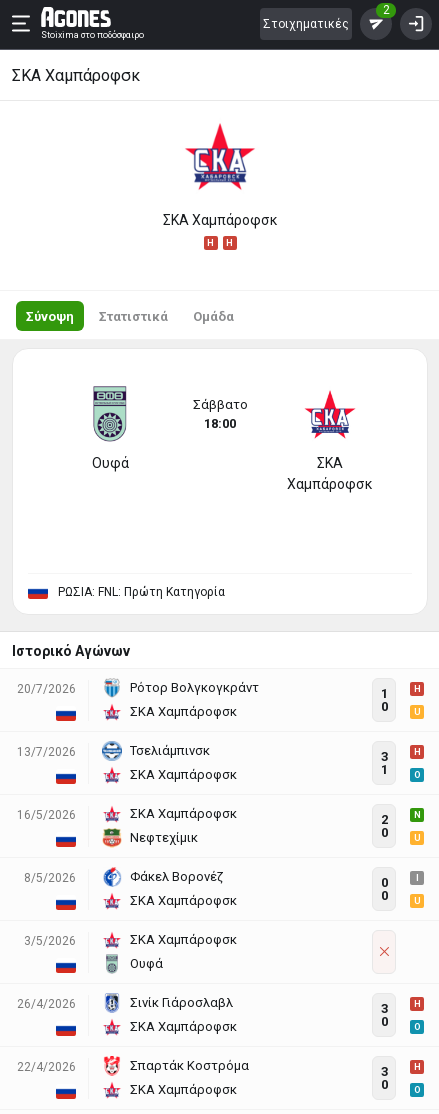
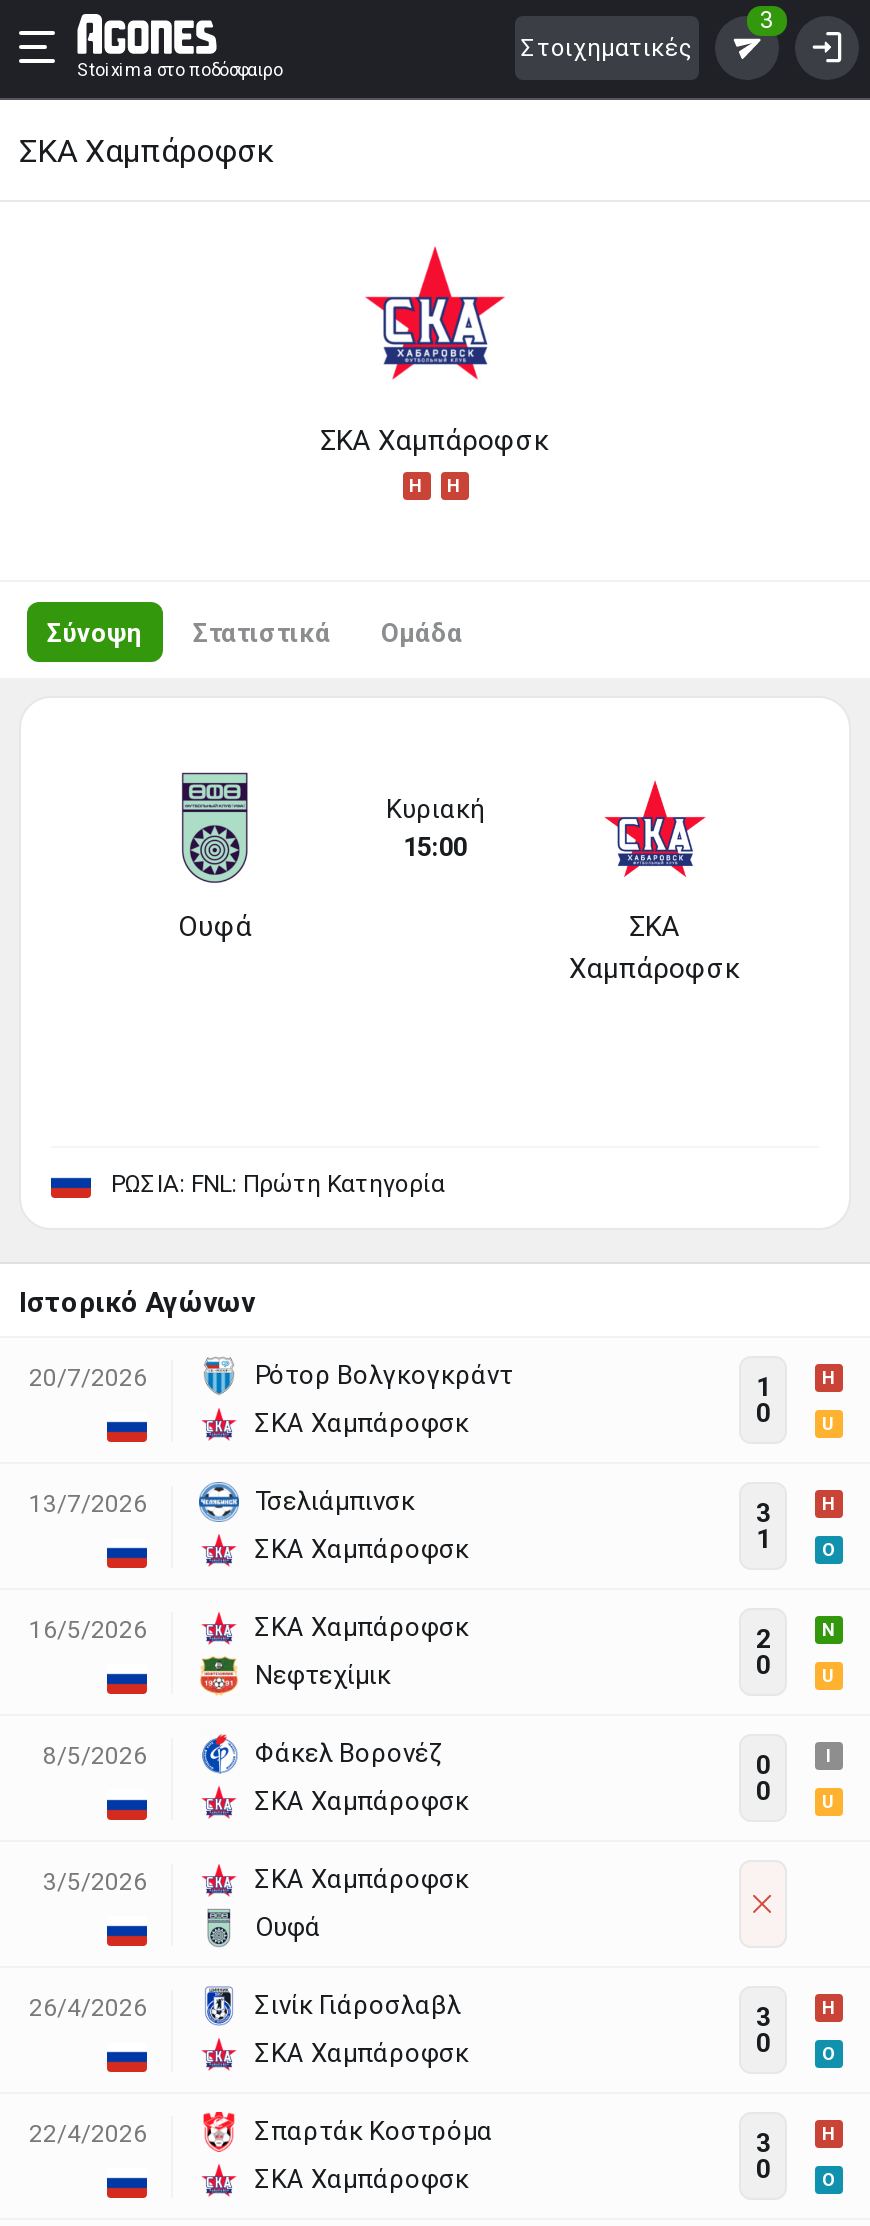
- 2
+ 3

- Σάββατο
- 18:00
+ Κυριακή
+ 15:00
